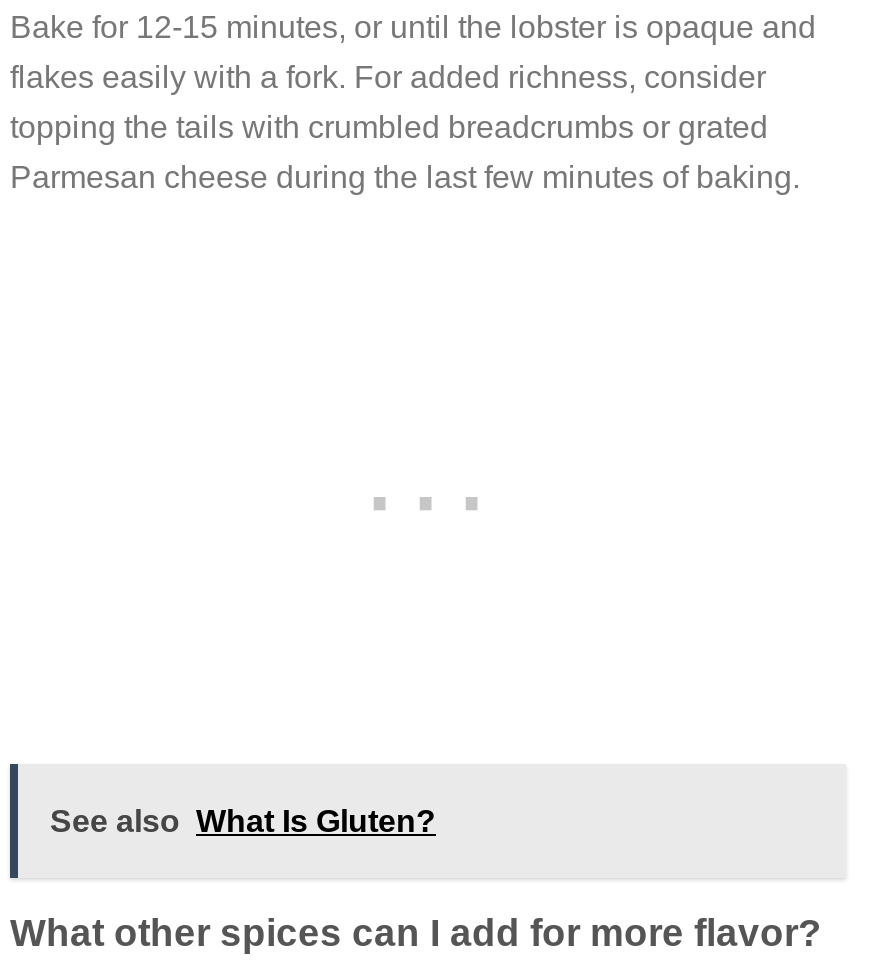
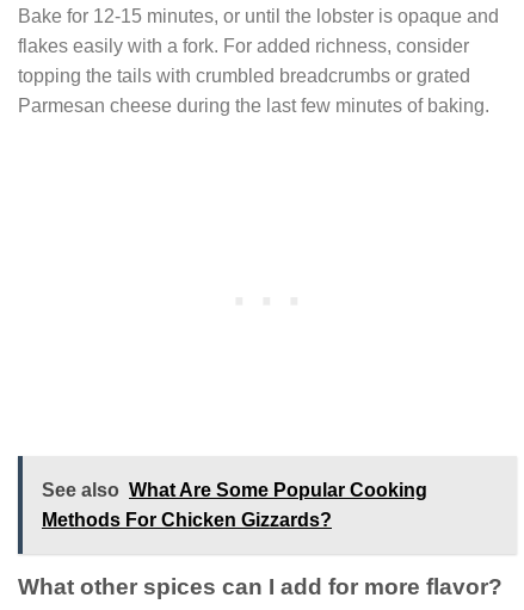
- See also What Is Gluten?
+ See also What Are Some Popular Cooking
+ Methods For Chicken Gizzards?
